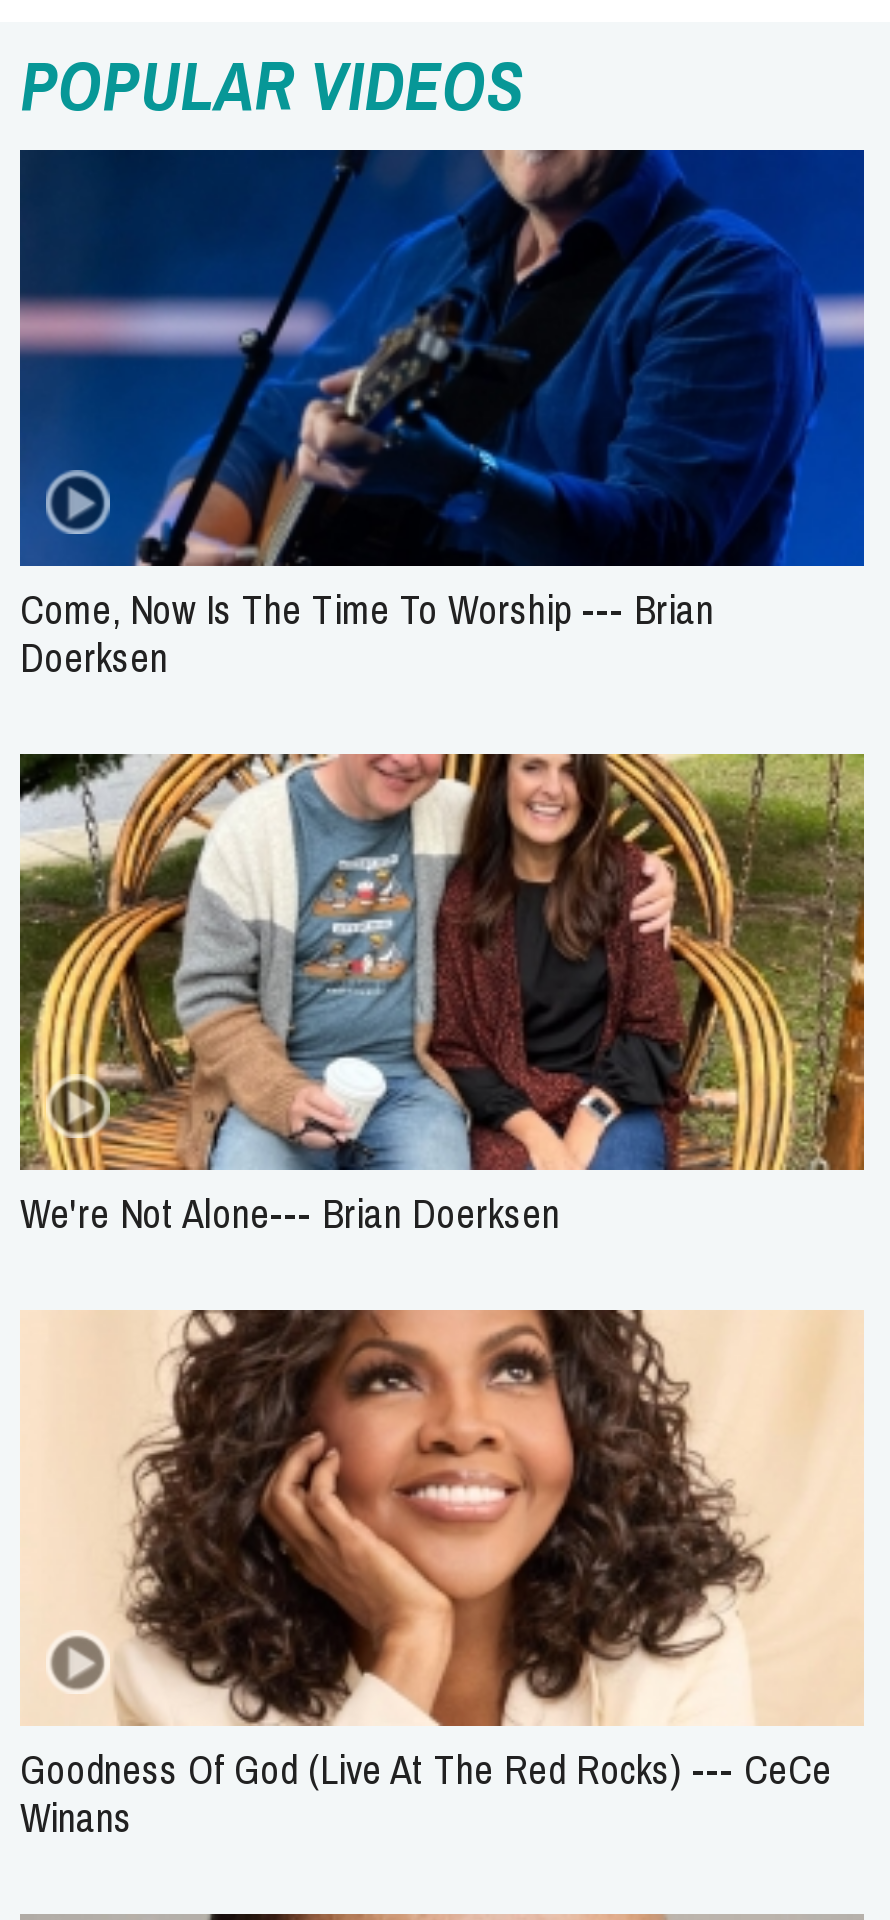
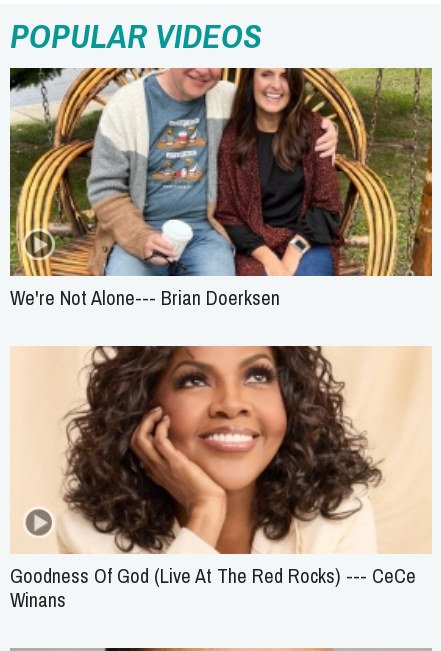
- [image]
- Come, Now Is The Time To Worship --- Brian
- Doerksen
